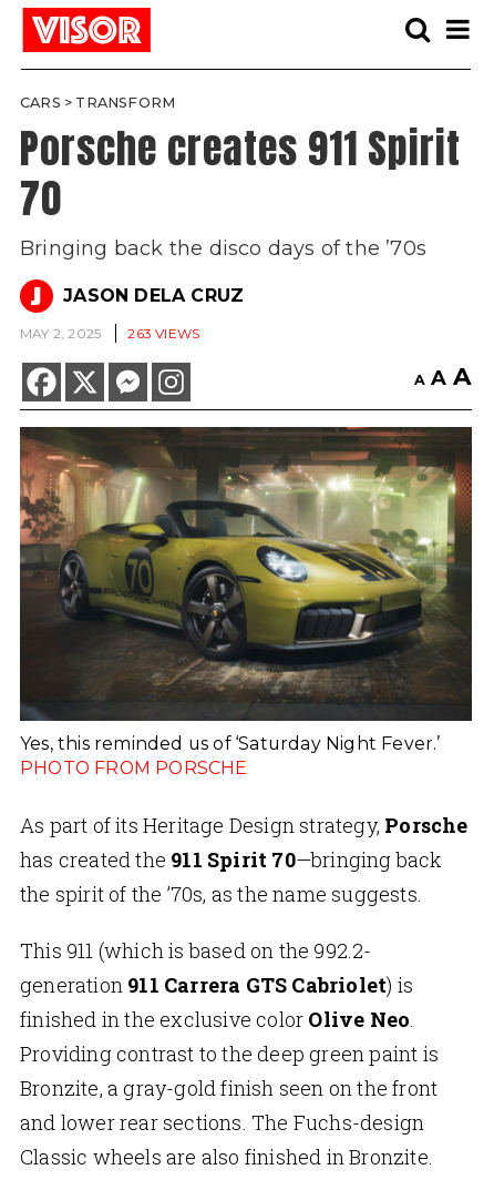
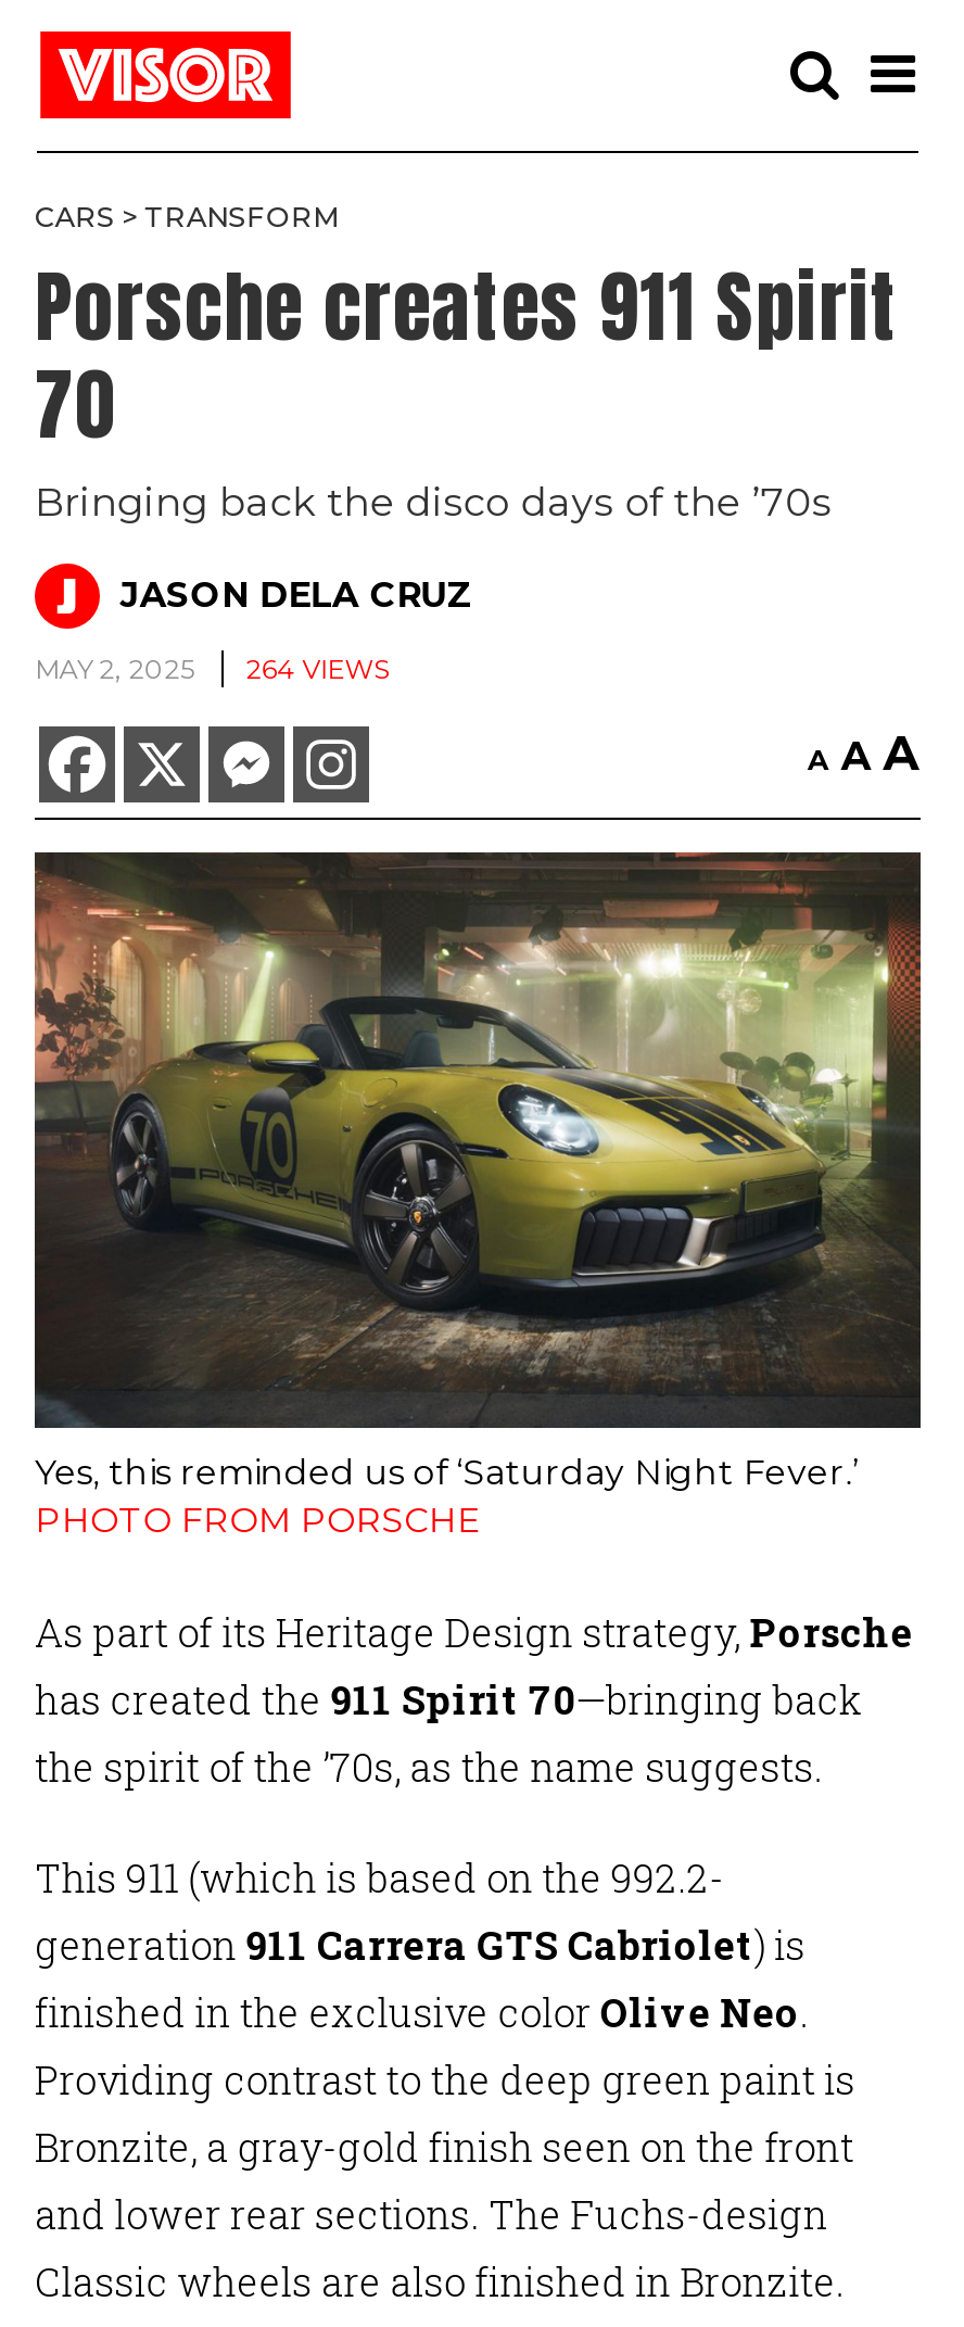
- MAY 2, 2025 263 VIEWS
+ MAY 2, 2025 264 VIEWS
